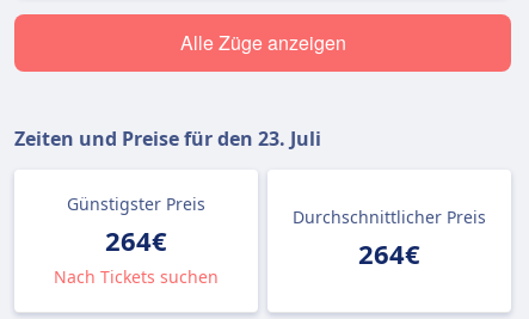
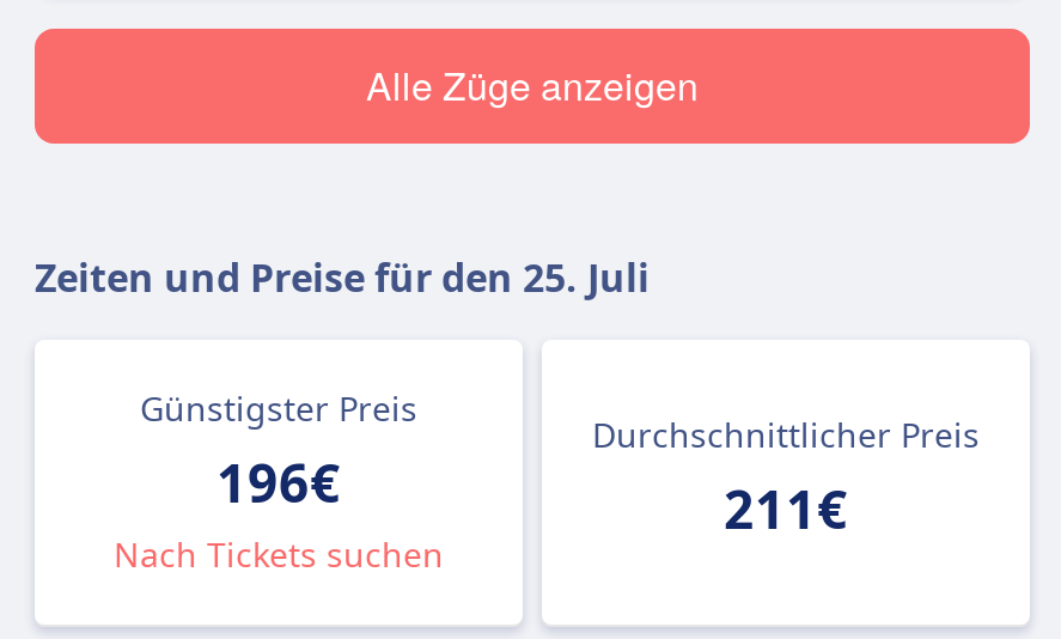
- Zeiten und Preise für den 23. Juli
+ Zeiten und Preise für den 25. Juli

- 264€
+ 196€

- 264€
+ 211€
